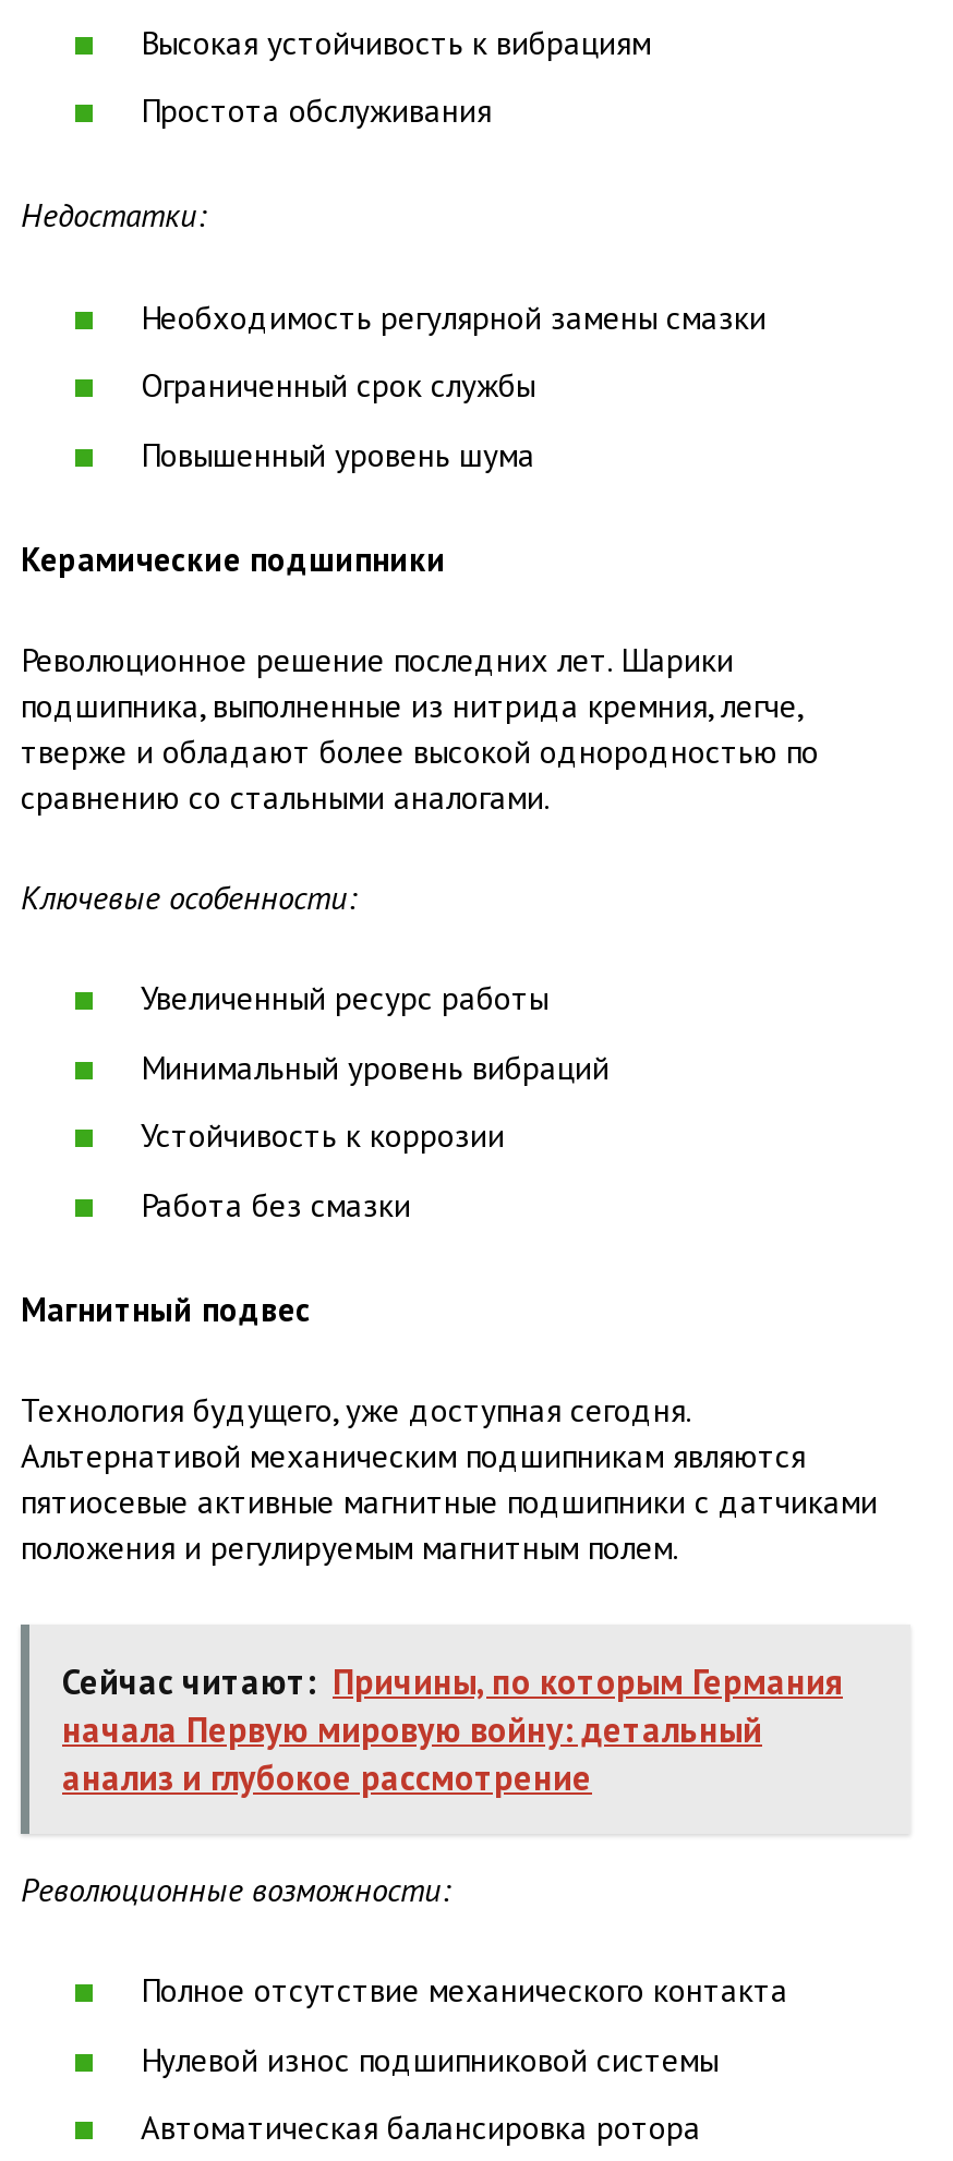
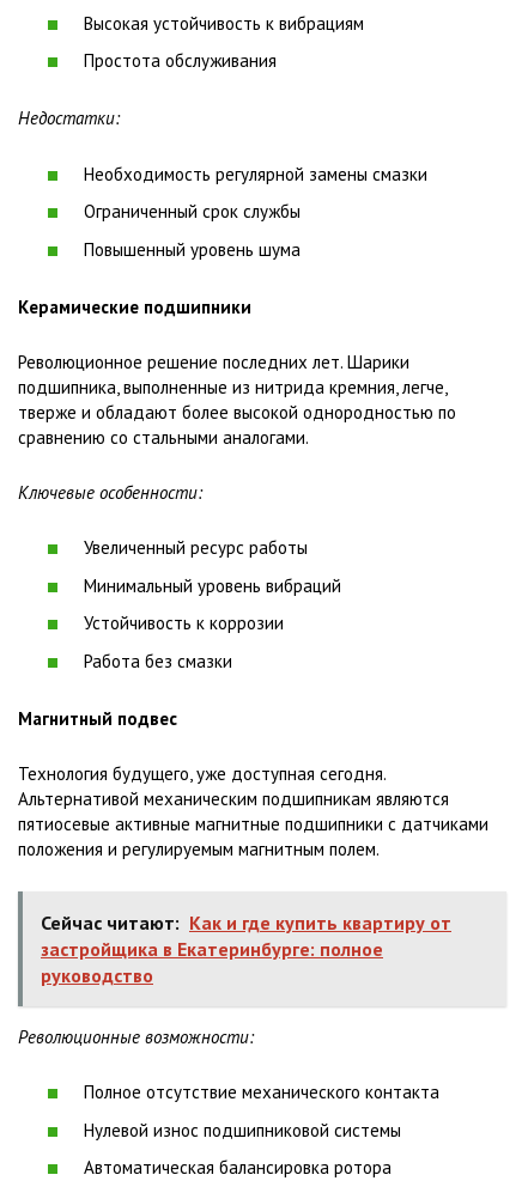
- Сейчас читают: Причины, по которым Германия
- начала Первую мировую войну: детальный
- анализ и глубокое рассмотрение
+ Сейчас читают: Как и где купить квартиру от
+ застройщика в Екатеринбурге: полное
+ руководство
